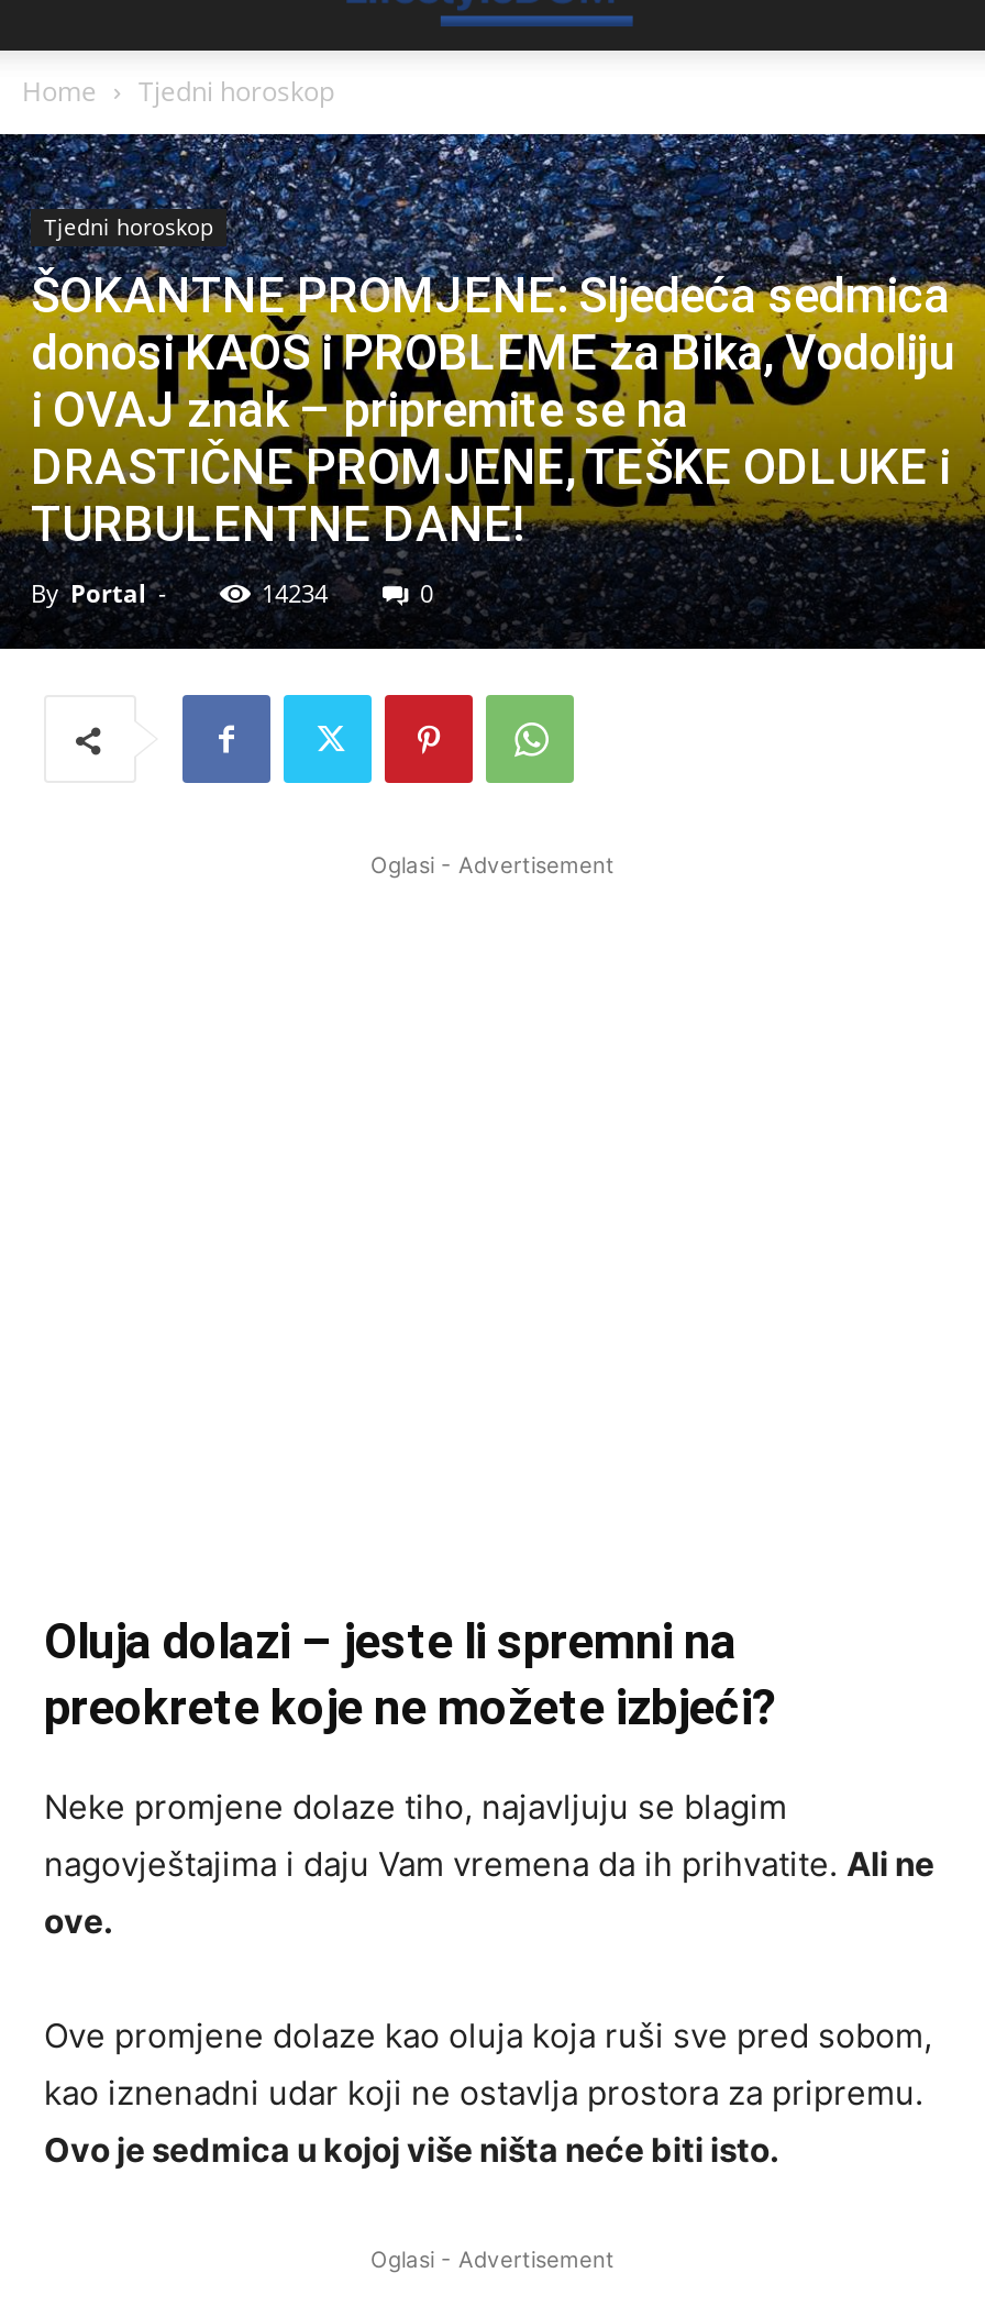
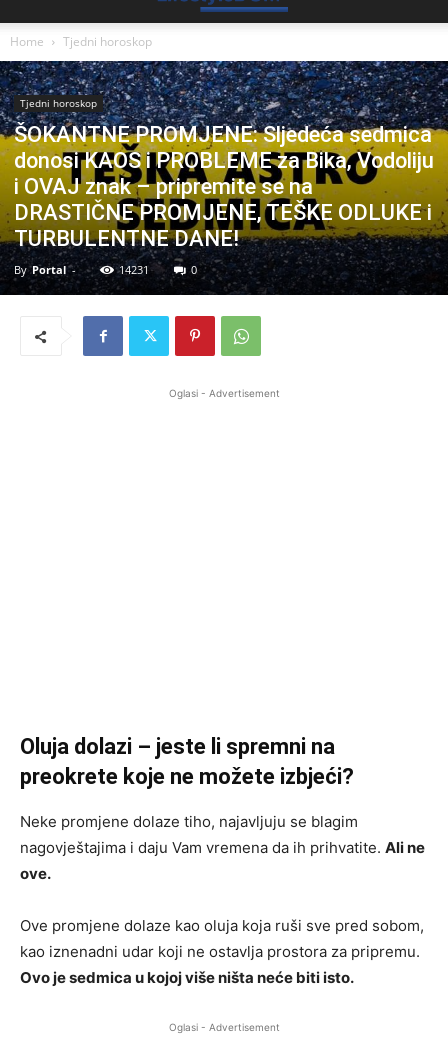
- 14234
+ 14231
